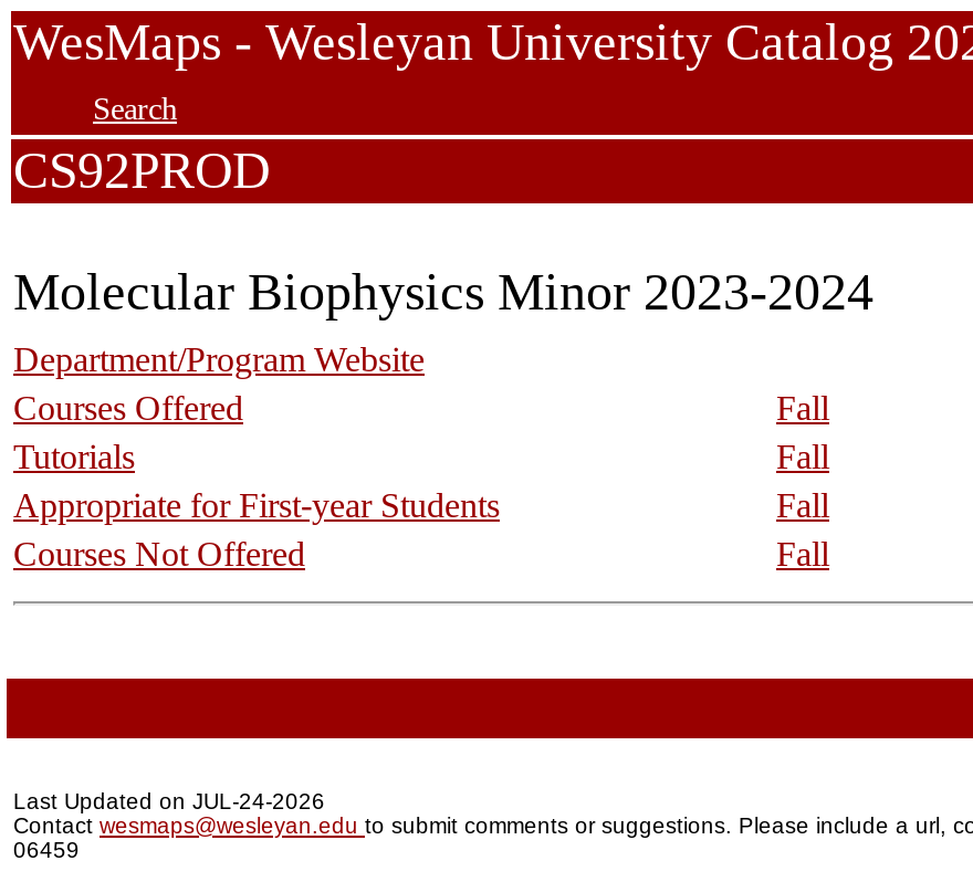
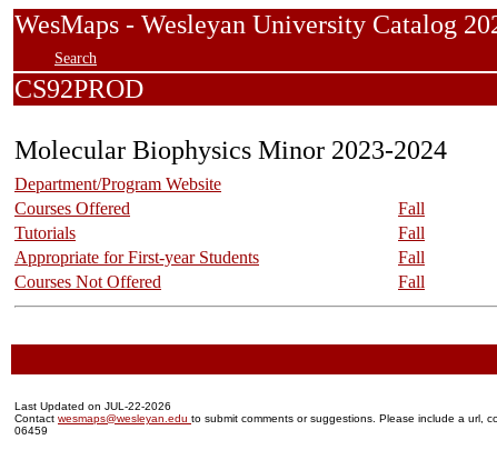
- Last Updated on JUL-24-2026
+ Last Updated on JUL-22-2026
